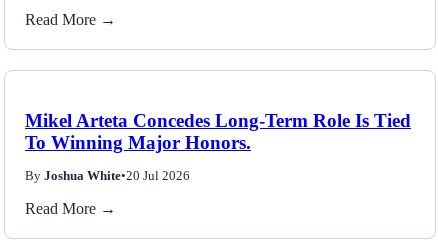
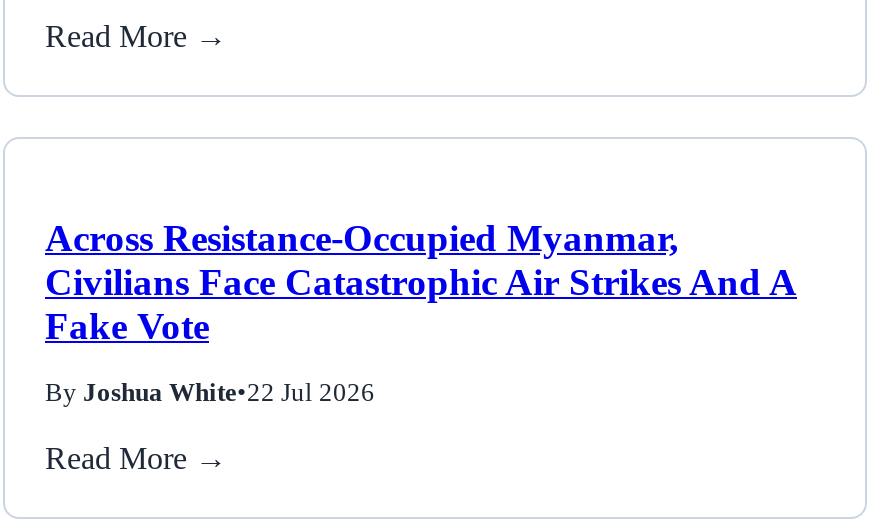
- Mikel Arteta Concedes Long-Term Role Is Tied
- To Winning Major Honors.
+ Across Resistance-Occupied Myanmar,
+ Civilians Face Catastrophic Air Strikes And A
+ Fake Vote

- By Joshua White•20 Jul 2026
+ By Joshua White•22 Jul 2026
